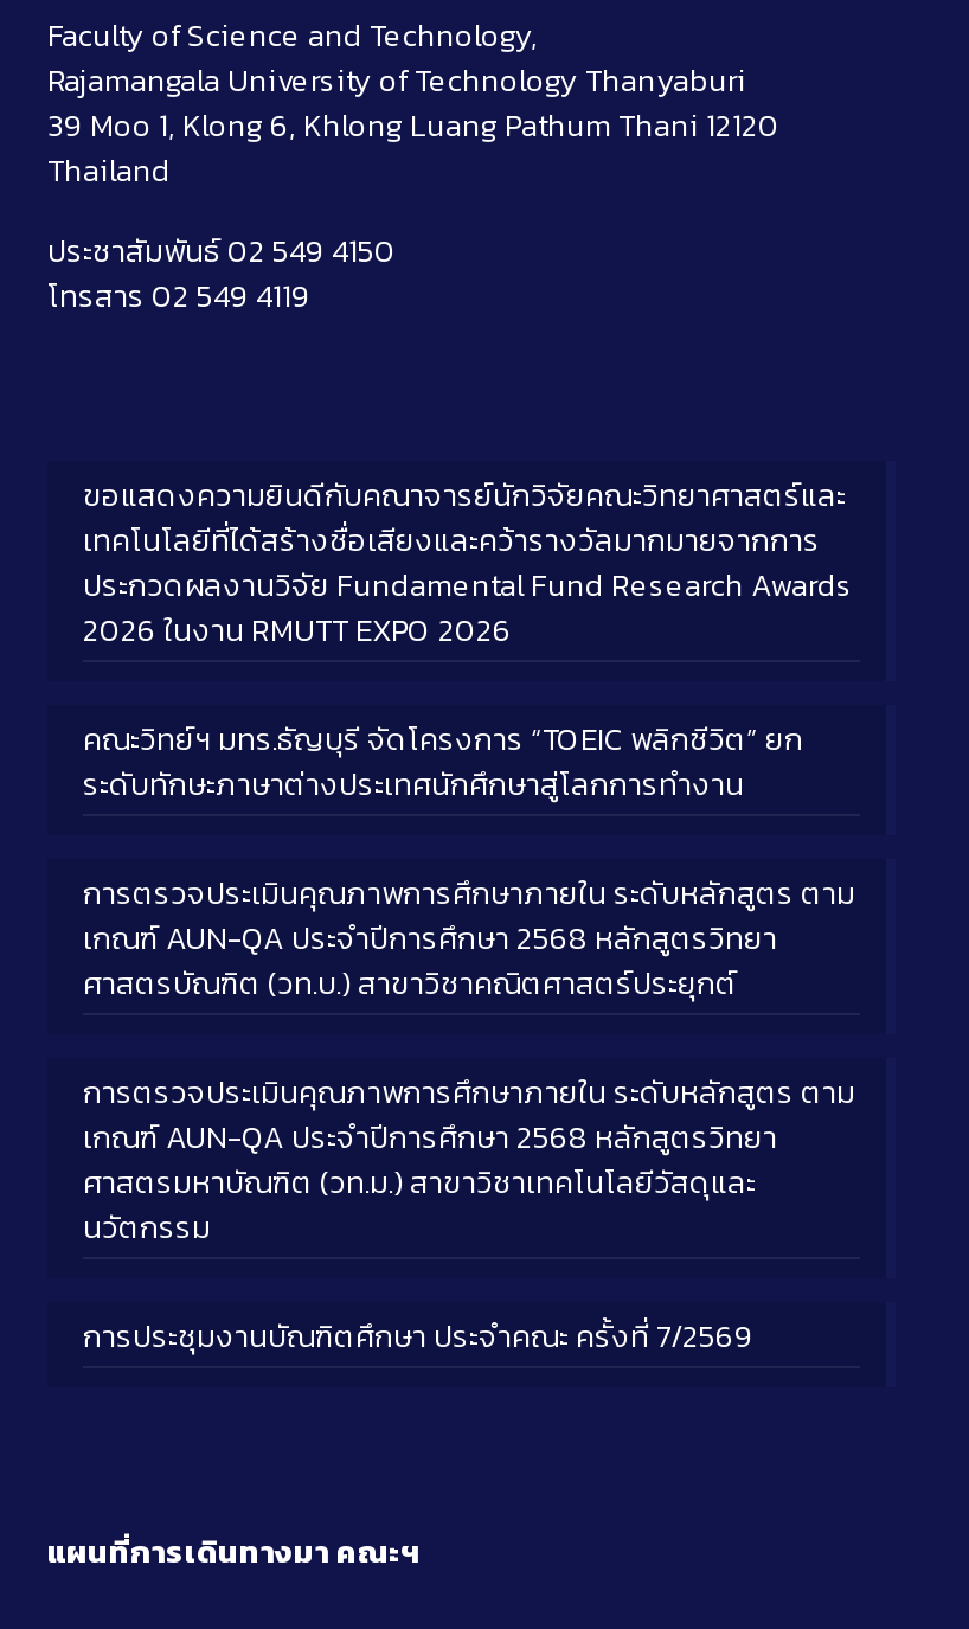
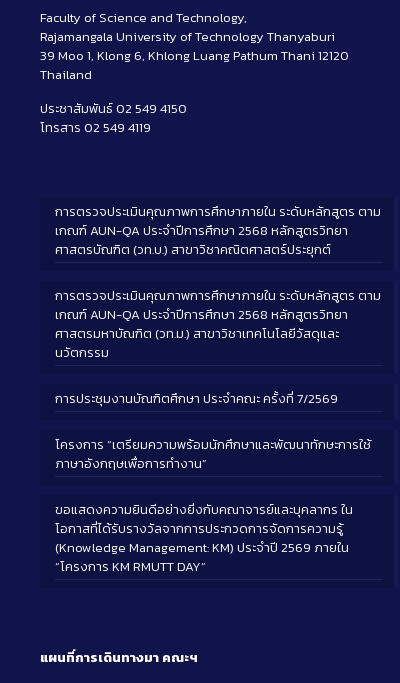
- ขอแสดงความยินดีกับคณาจารย์นักวิจัยคณะวิทยาศาสตร์และ
- เทคโนโลยีที่ได้สร้างชื่อเสียงและคว้ารางวัลมากมายจากการ
- ประกวดผลงานวิจัย Fundamental Fund Research Awards
- 2026 ในงาน RMUTT EXPO 2026
- คณะวิทย์ฯ มทร.ธัญบุรี จัดโครงการ “TOEIC พลิกชีวิต” ยก
- ระดับทักษะภาษาต่างประเทศนักศึกษาสู่โลกการทำงาน

moved up: การตรวจประเมินคุณภาพการศึกษาภายใน ระดับหลักสูตร ตาม | เกณฑ์ AUN-QA ประจำปีการศึกษา 2568 หลักสูตรวิทยา | ศาสตรบัณฑิต (วท.บ.) สาขาวิชาคณิตศาสตร์ประยุกต์ | การตรวจประเมินคุณภาพการศึกษาภายใน ระดับหลักสูตร ตาม | เกณฑ์ AUN-QA ประจำปีการศึกษา 2568 หลักสูตรวิทยา | ศาสตรมหาบัณฑิต (วท.ม.) สาขาวิชาเทคโนโลยีวัสดุและ | นวัตกรรม | การประชุมงานบัณฑิตศึกษา ประจำคณะ ครั้งที่ 7/2569

+ โครงการ “เตรียมความพร้อมนักศึกษาและพัฒนาทักษะการใช้
+ ภาษาอังกฤษเพื่อการทำงาน”
+ ขอแสดงความยินดีอย่างยิ่งกับคณาจารย์และบุคลากร ใน
+ โอกาสที่ได้รับรางวัลจากการประกวดการจัดการความรู้
+ (Knowledge Management: KM) ประจำปี 2569 ภายใน
+ “โครงการ KM RMUTT DAY”
